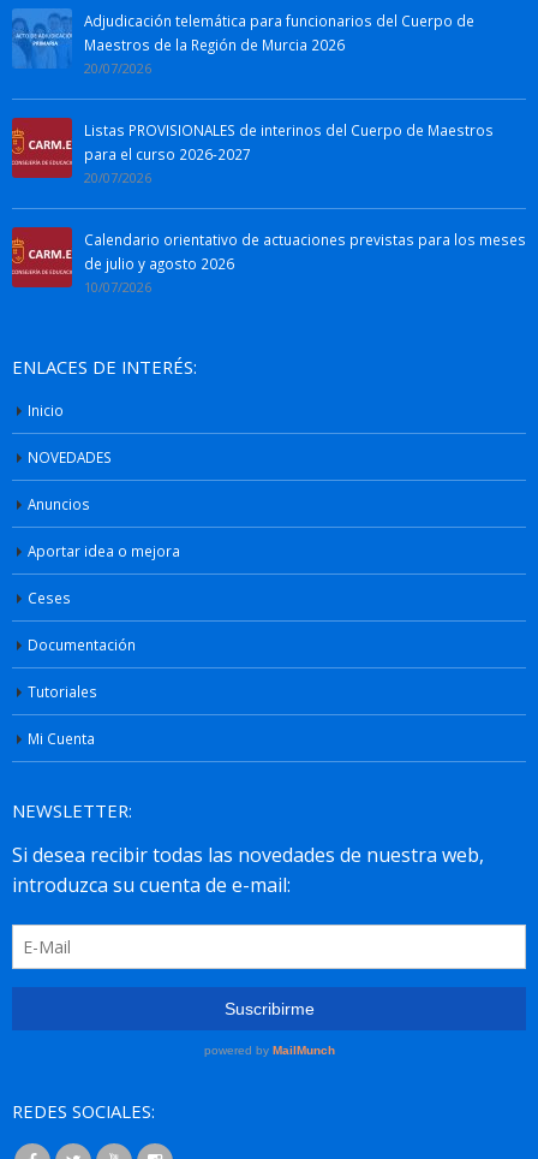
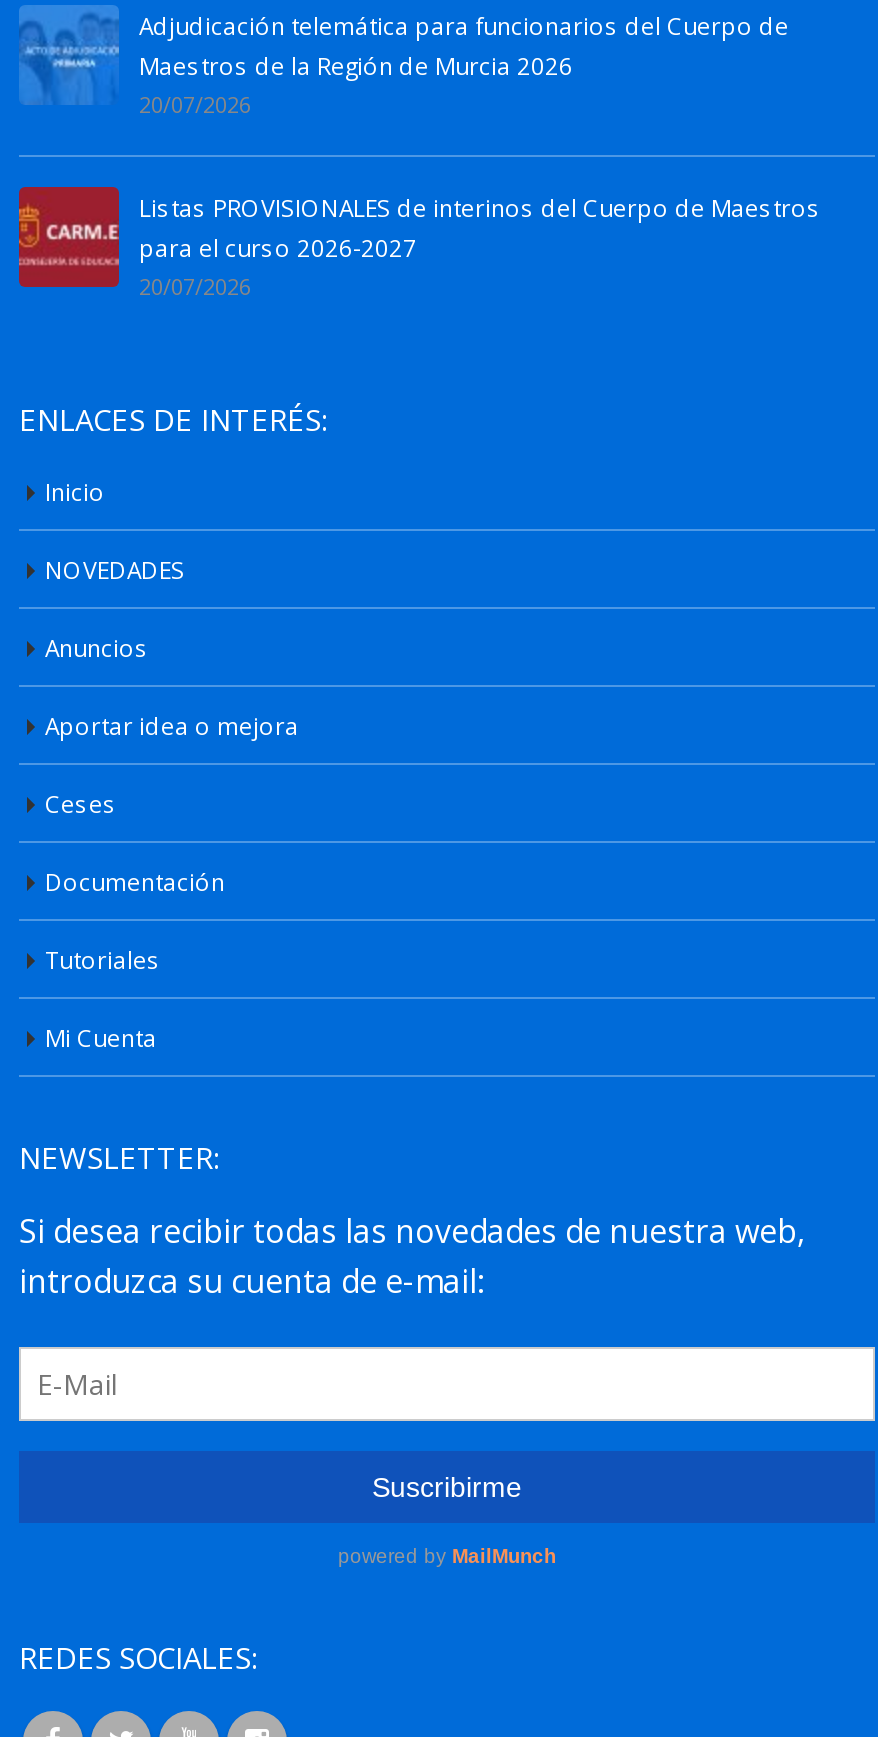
- Calendario orientativo de actuaciones previstas para los meses
- de julio y agosto 2026
- 10/07/2026
